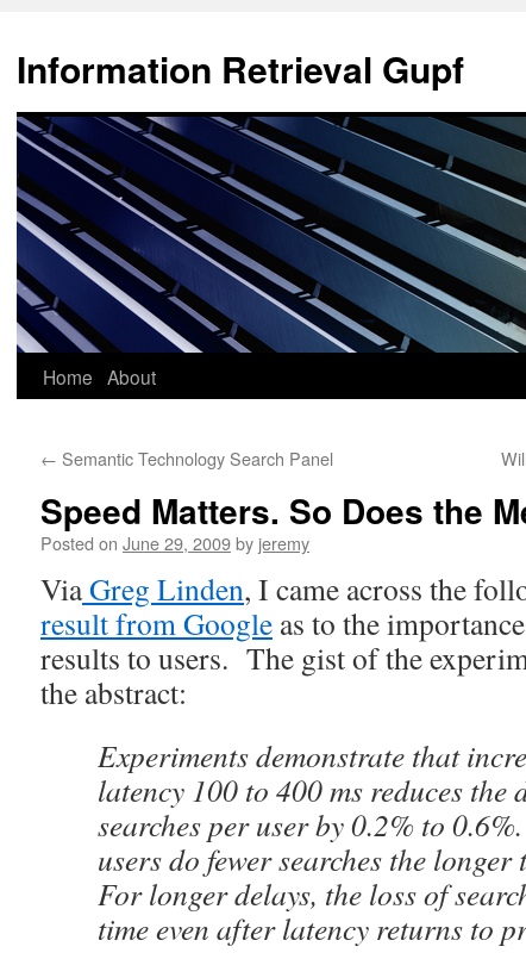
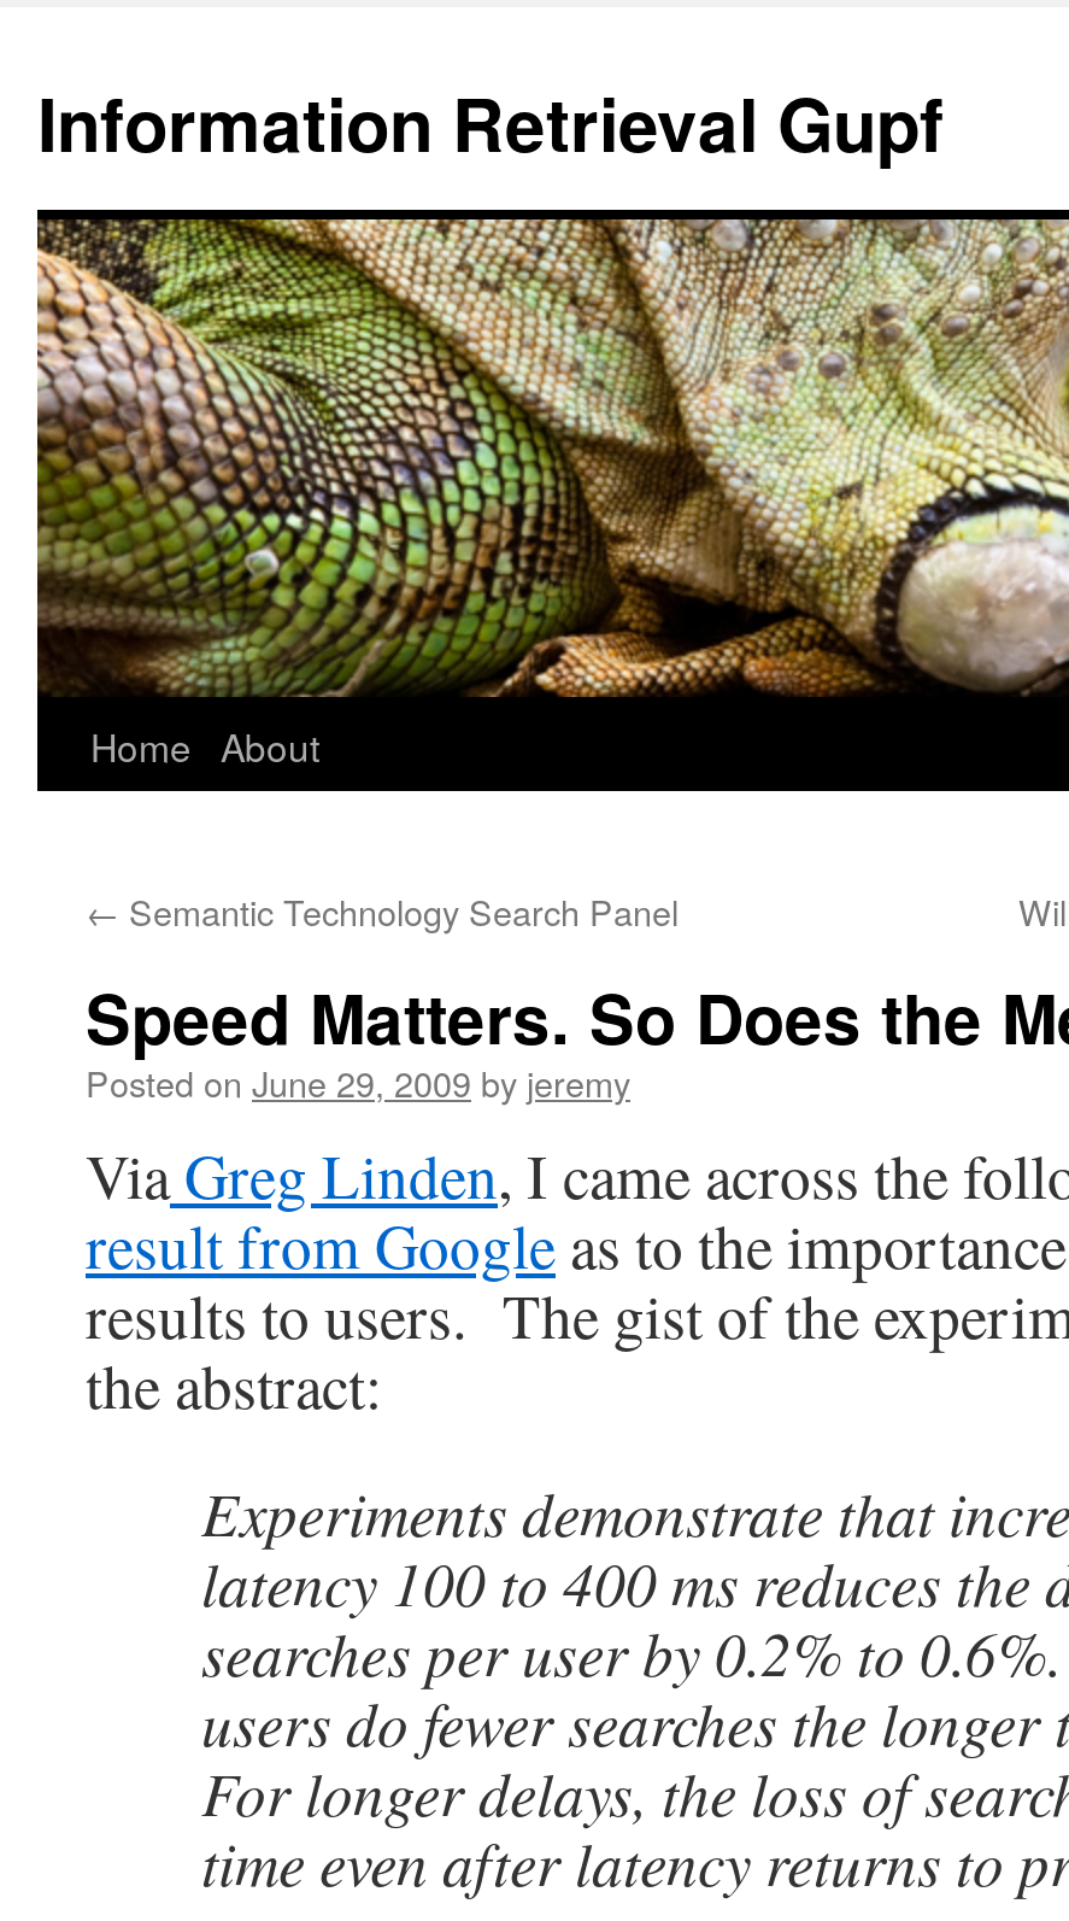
- [image]
+ [image]
